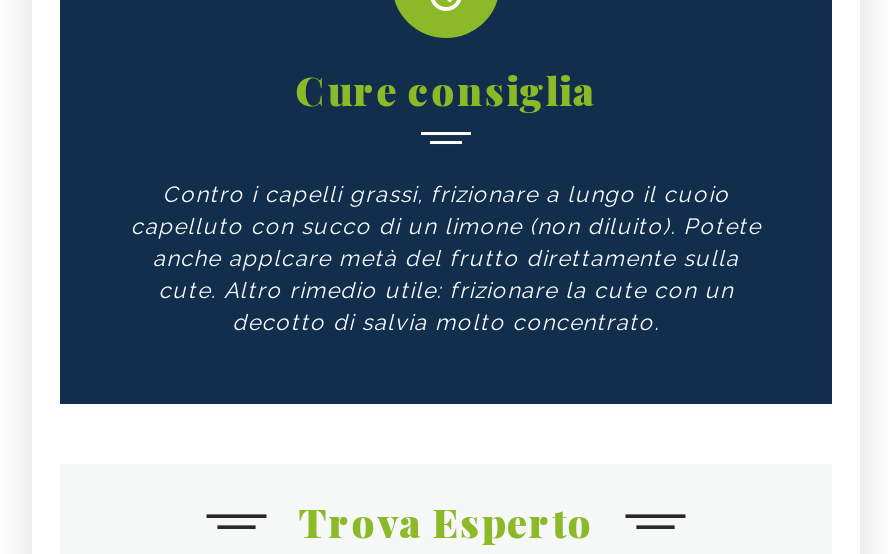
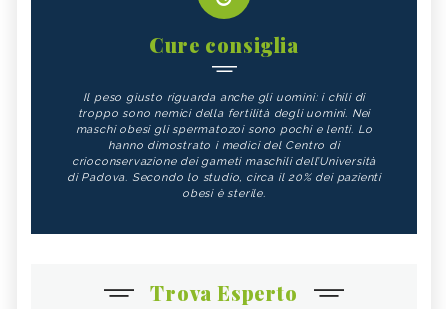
- Contro i capelli grassi, frizionare a lungo il cuoio
- capelluto con succo di un limone (non diluito). Potete
- anche applcare metà del frutto direttamente sulla
- cute. Altro rimedio utile: frizionare la cute con un
- decotto di salvia molto concentrato.
+ Il peso giusto riguarda anche gli uomini: i chili di
+ troppo sono nemici della fertilità degli uomini. Nei
+ maschi obesi gli spermatozoi sono pochi e lenti. Lo
+ hanno dimostrato i medici del Centro di
+ crioconservazione dei gameti maschili dell’Università
+ di Padova. Secondo lo studio, circa il 20% dei pazienti
+ obesi è sterile.
